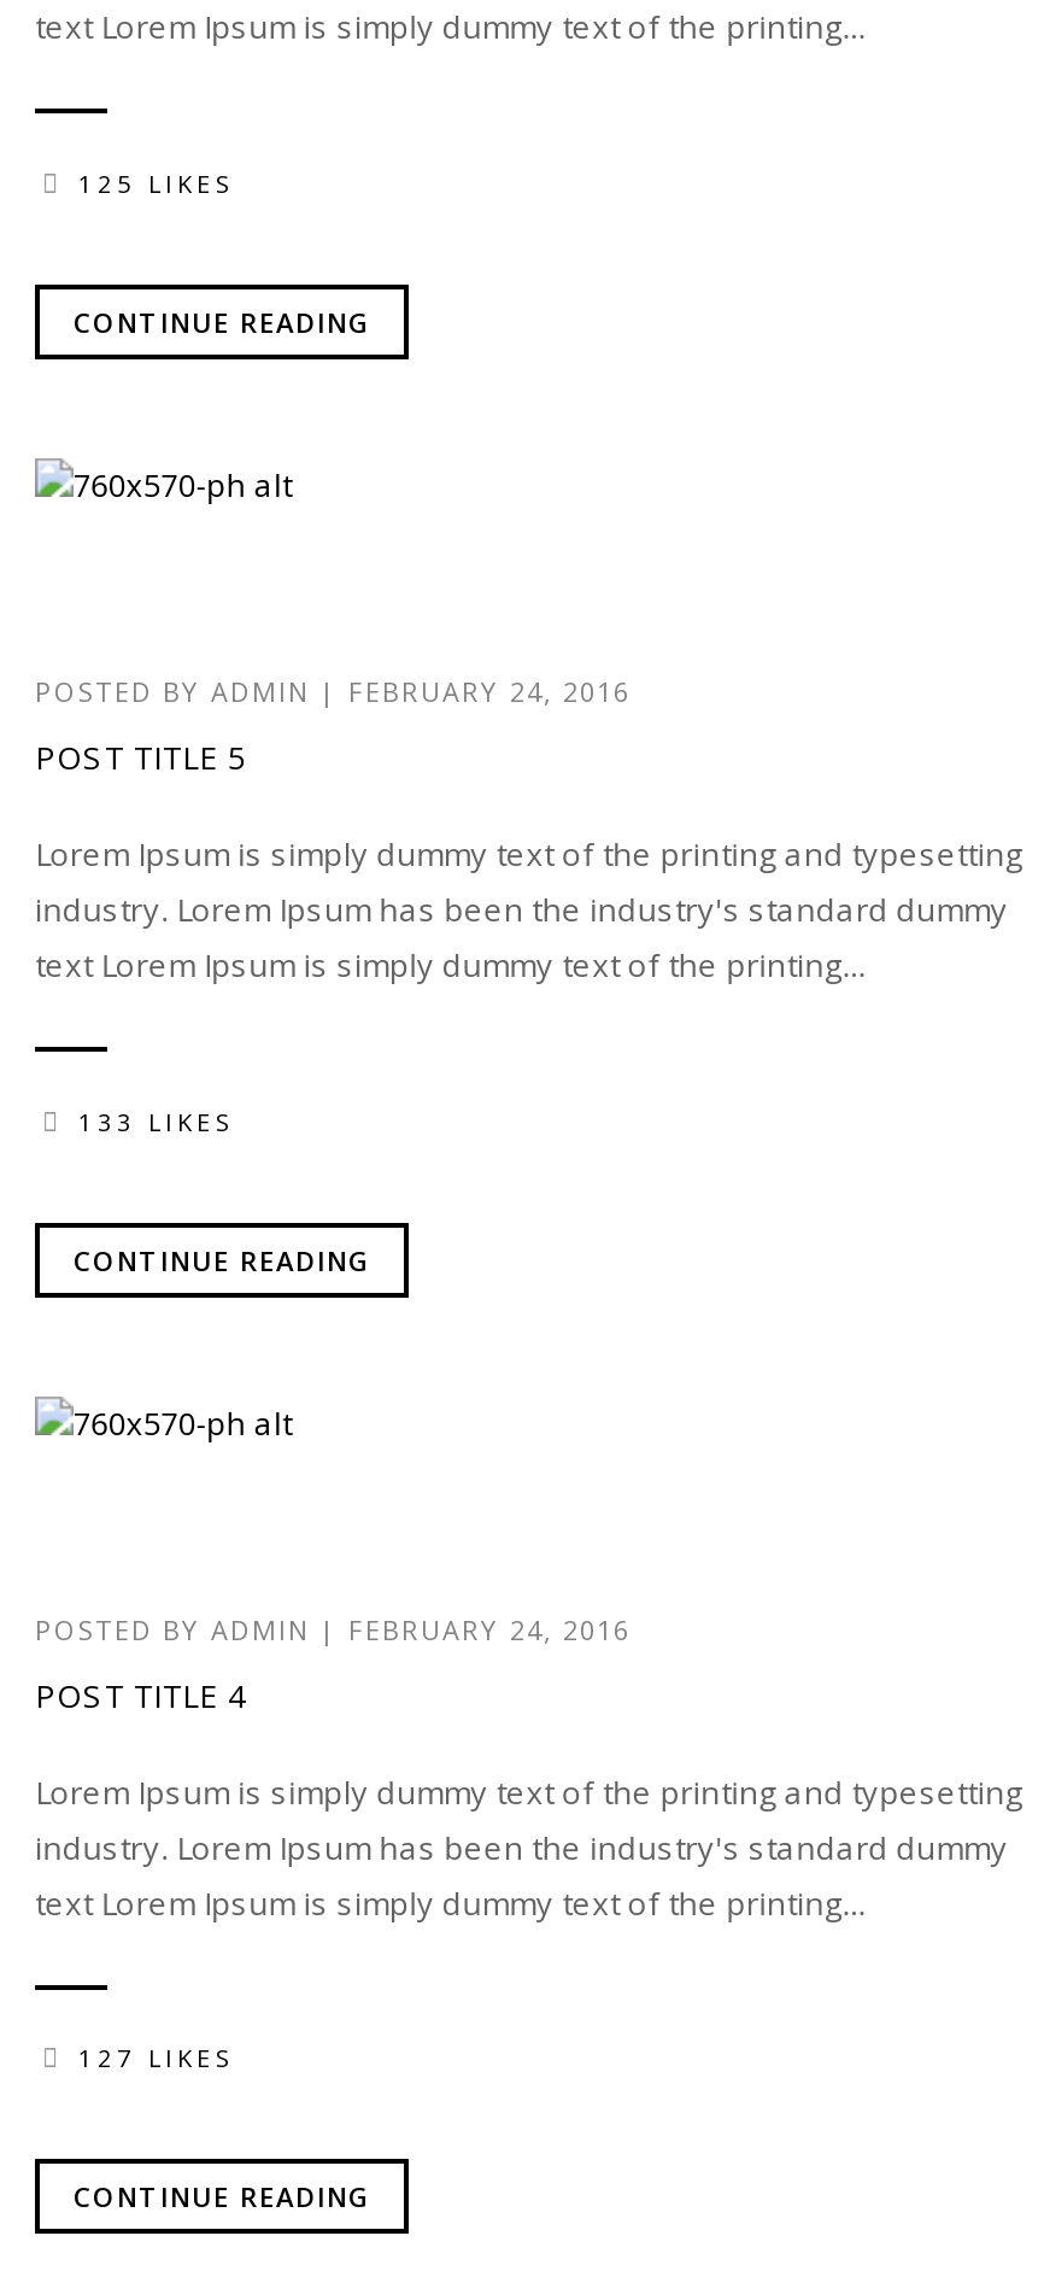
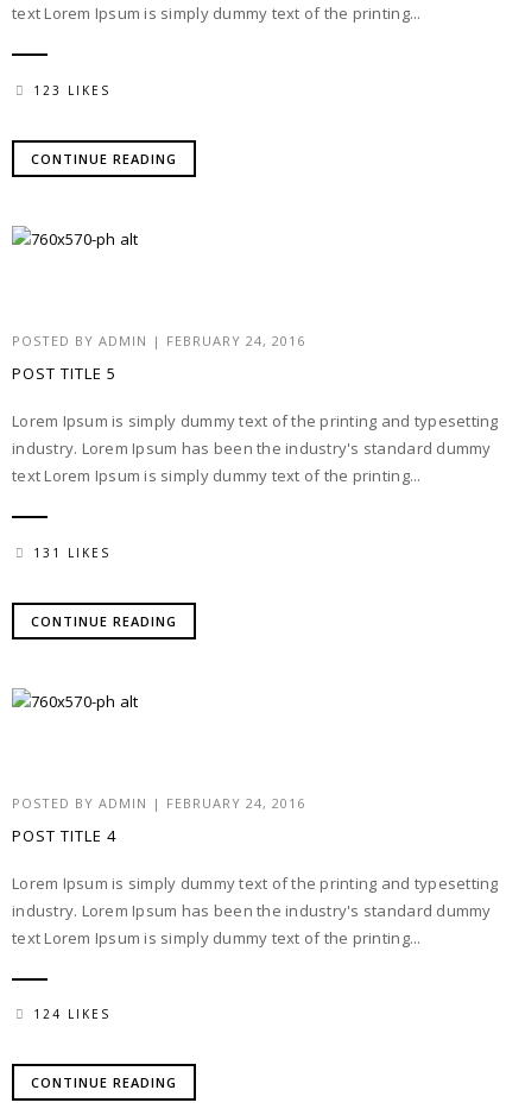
- 125 LIKES
+ 123 LIKES

- 133 LIKES
+ 131 LIKES

- 127 LIKES
+ 124 LIKES
